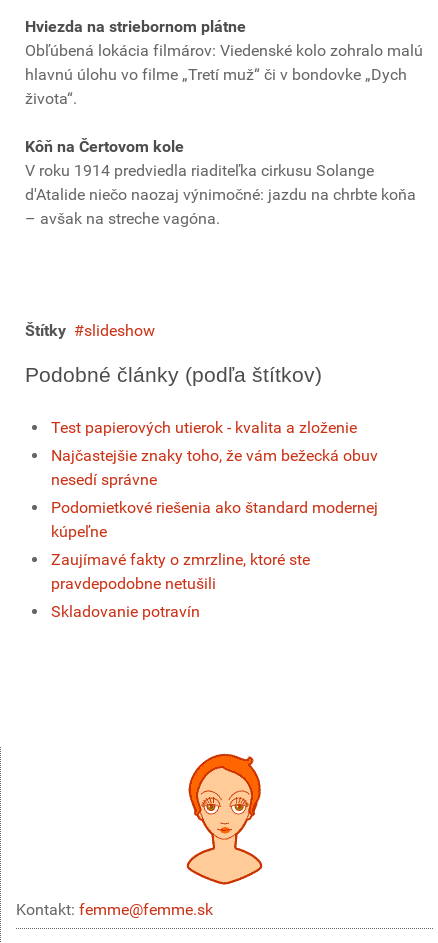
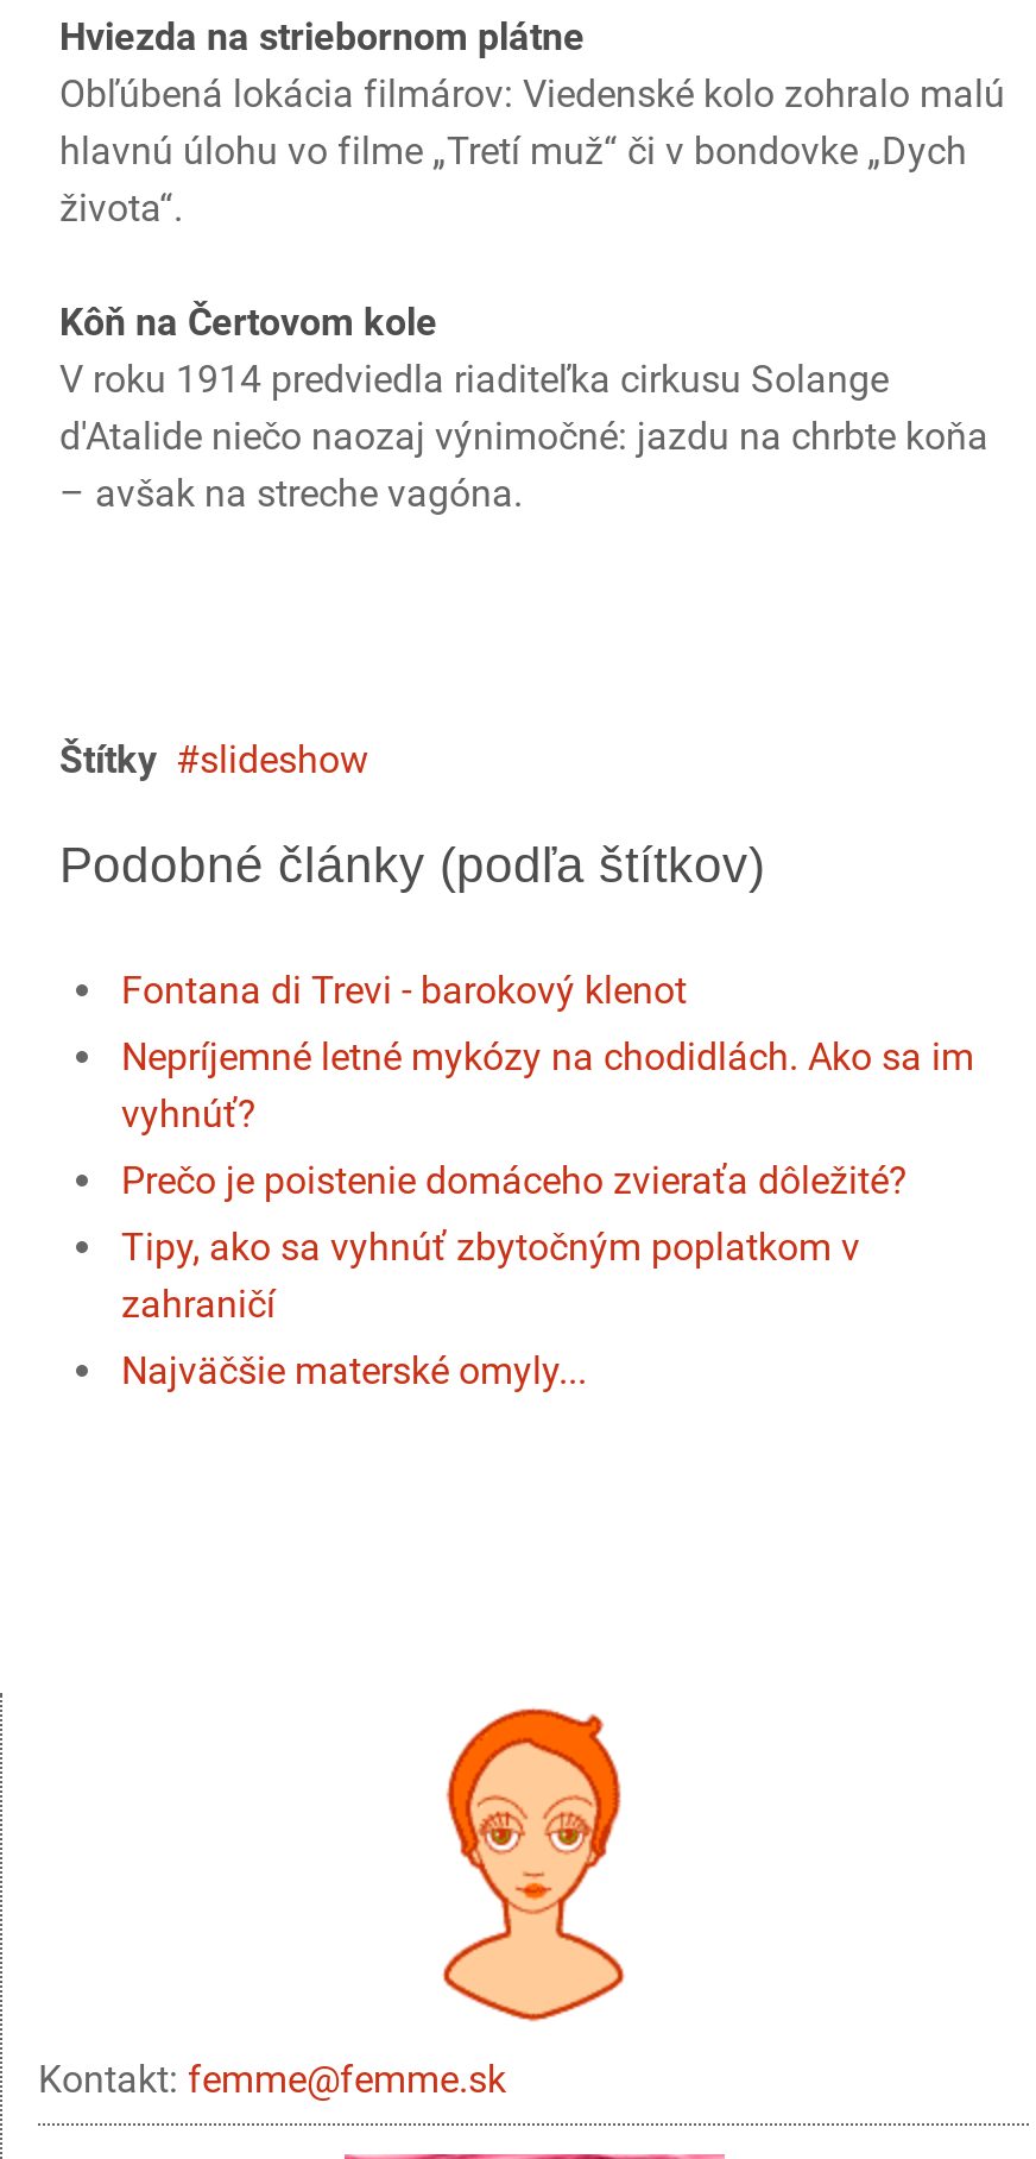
- Test papierových utierok - kvalita a zloženie
+ Fontana di Trevi - barokový klenot

- Najčastejšie znaky toho, že vám bežecká obuv
- nesedí správne
+ Nepríjemné letné mykózy na chodidlách. Ako sa im
+ vyhnúť?

- Podomietkové riešenia ako štandard modernej
- kúpeľne
+ Prečo je poistenie domáceho zvieraťa dôležité?

- Zaujímavé fakty o zmrzline, ktoré ste
- pravdepodobne netušili
+ Tipy, ako sa vyhnúť zbytočným poplatkom v
+ zahraničí

- Skladovanie potravín
+ Najväčšie materské omyly...
